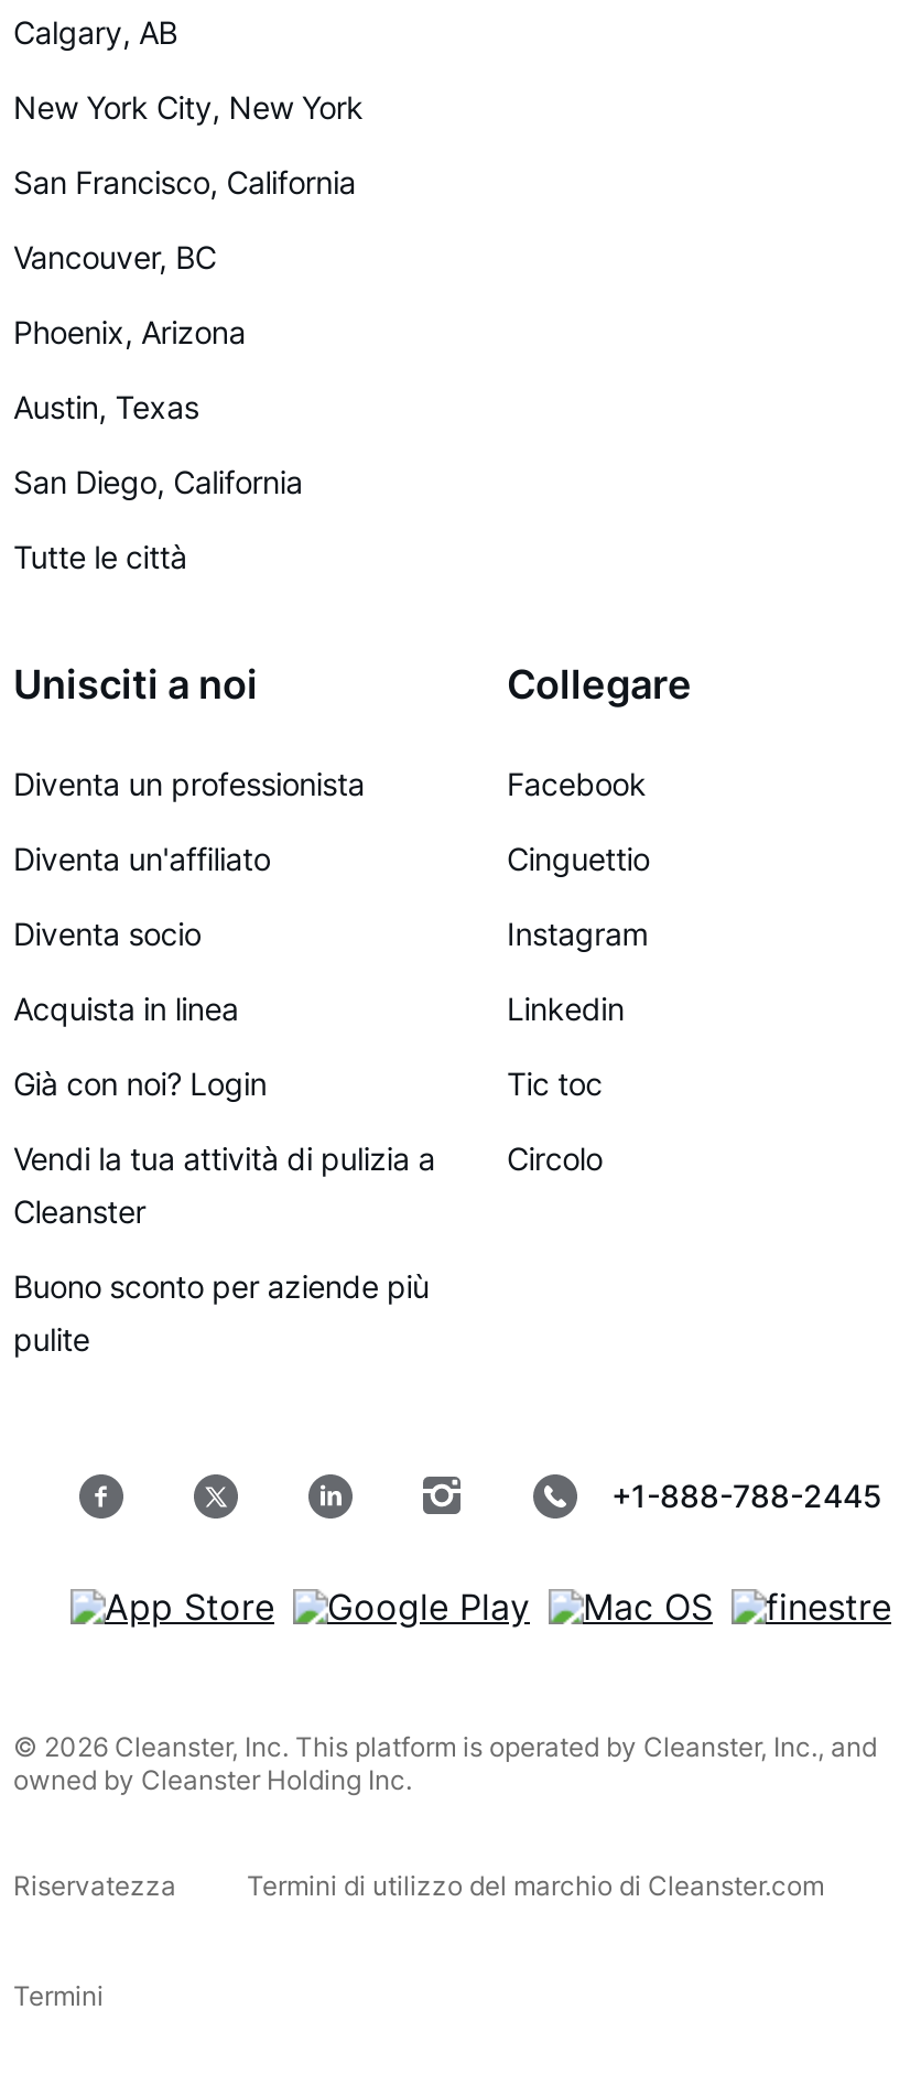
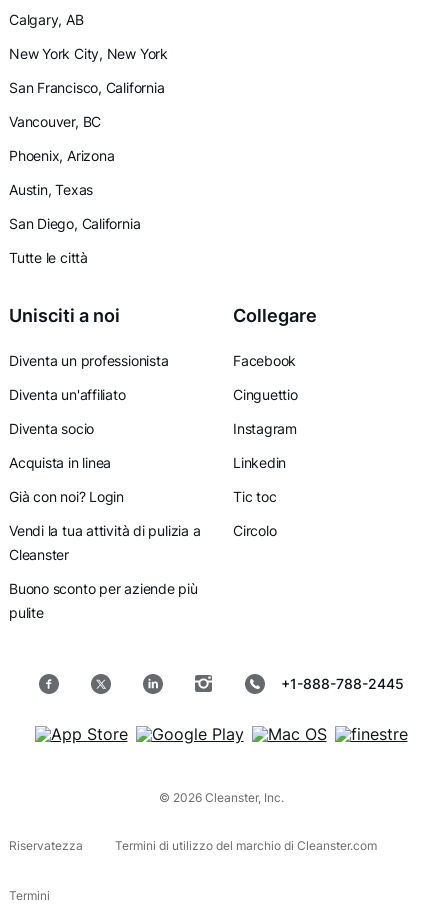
- © 2026 Cleanster, Inc. This platform is operated by Cleanster, Inc., and
- owned by Cleanster Holding Inc.
+ © 2026 Cleanster, Inc.
